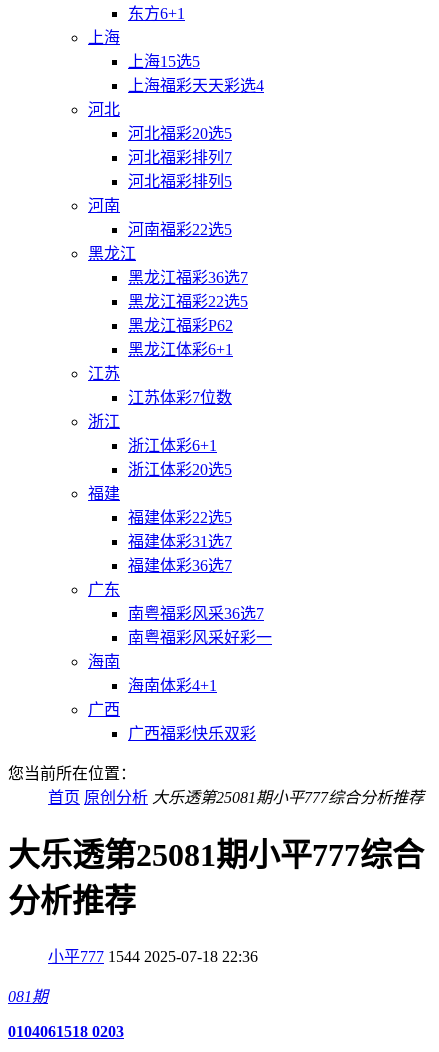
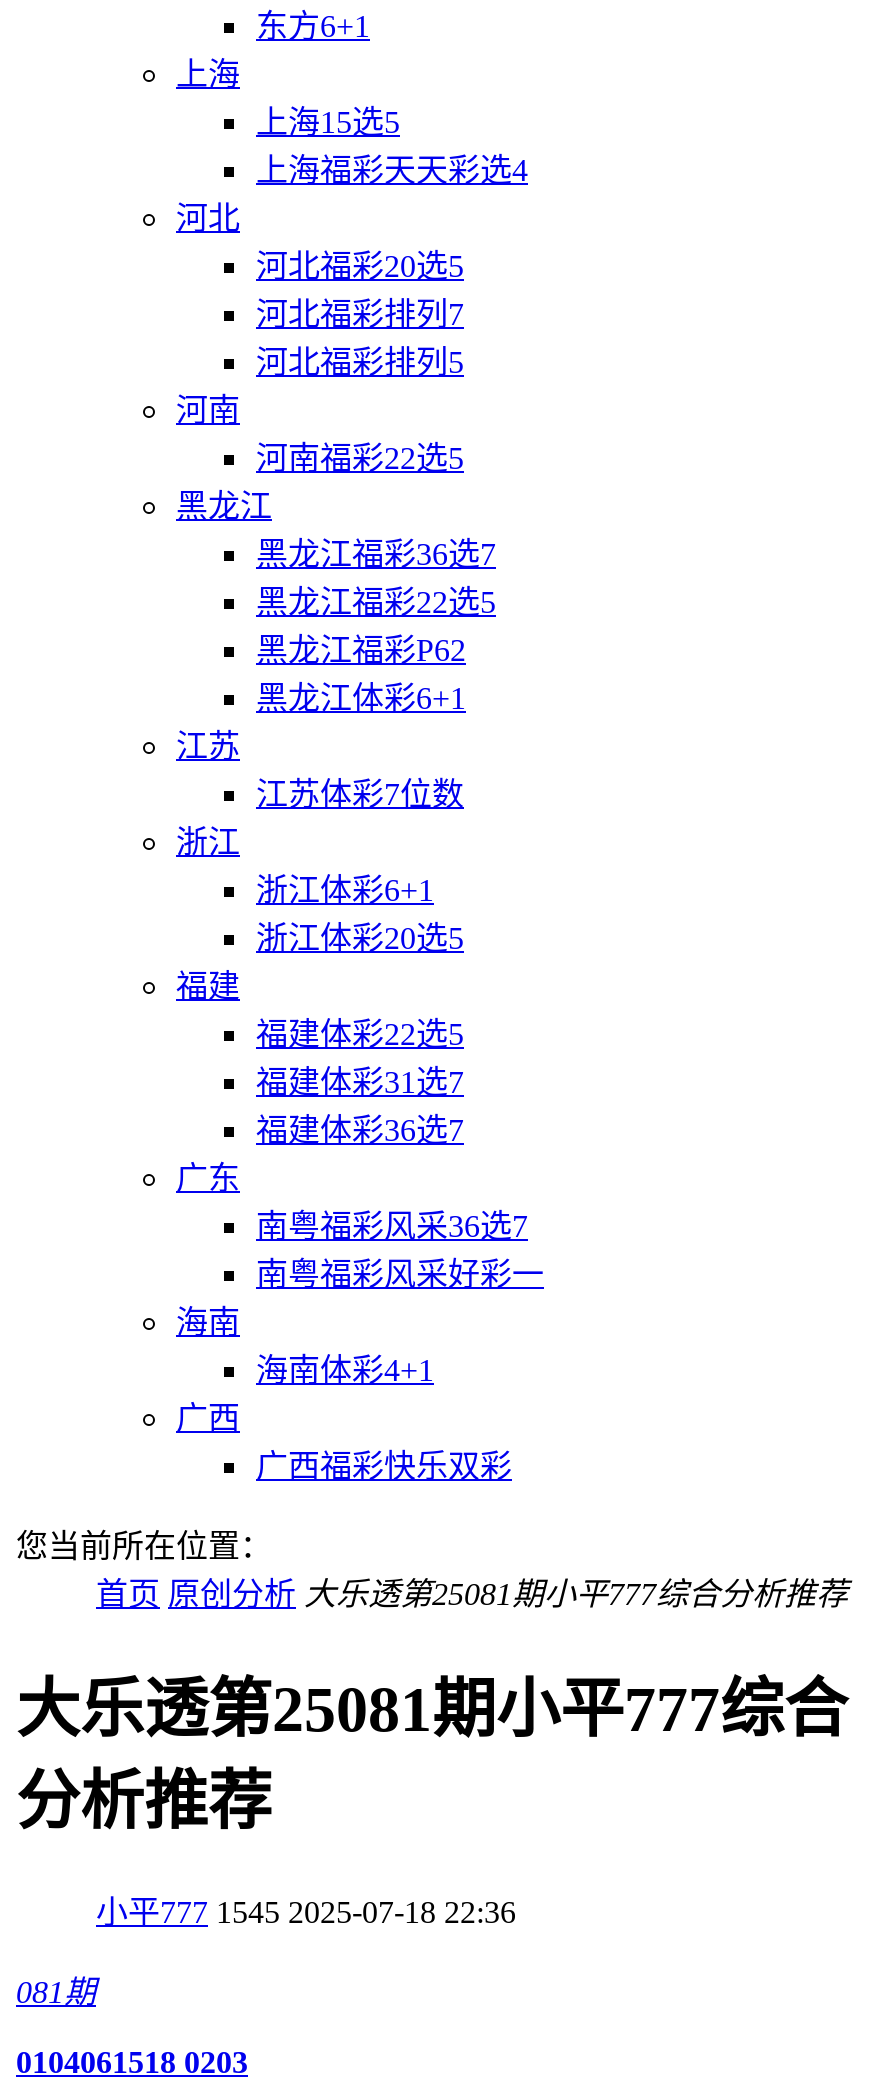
- 小平777 1544 2025-07-18 22:36
+ 小平777 1545 2025-07-18 22:36
